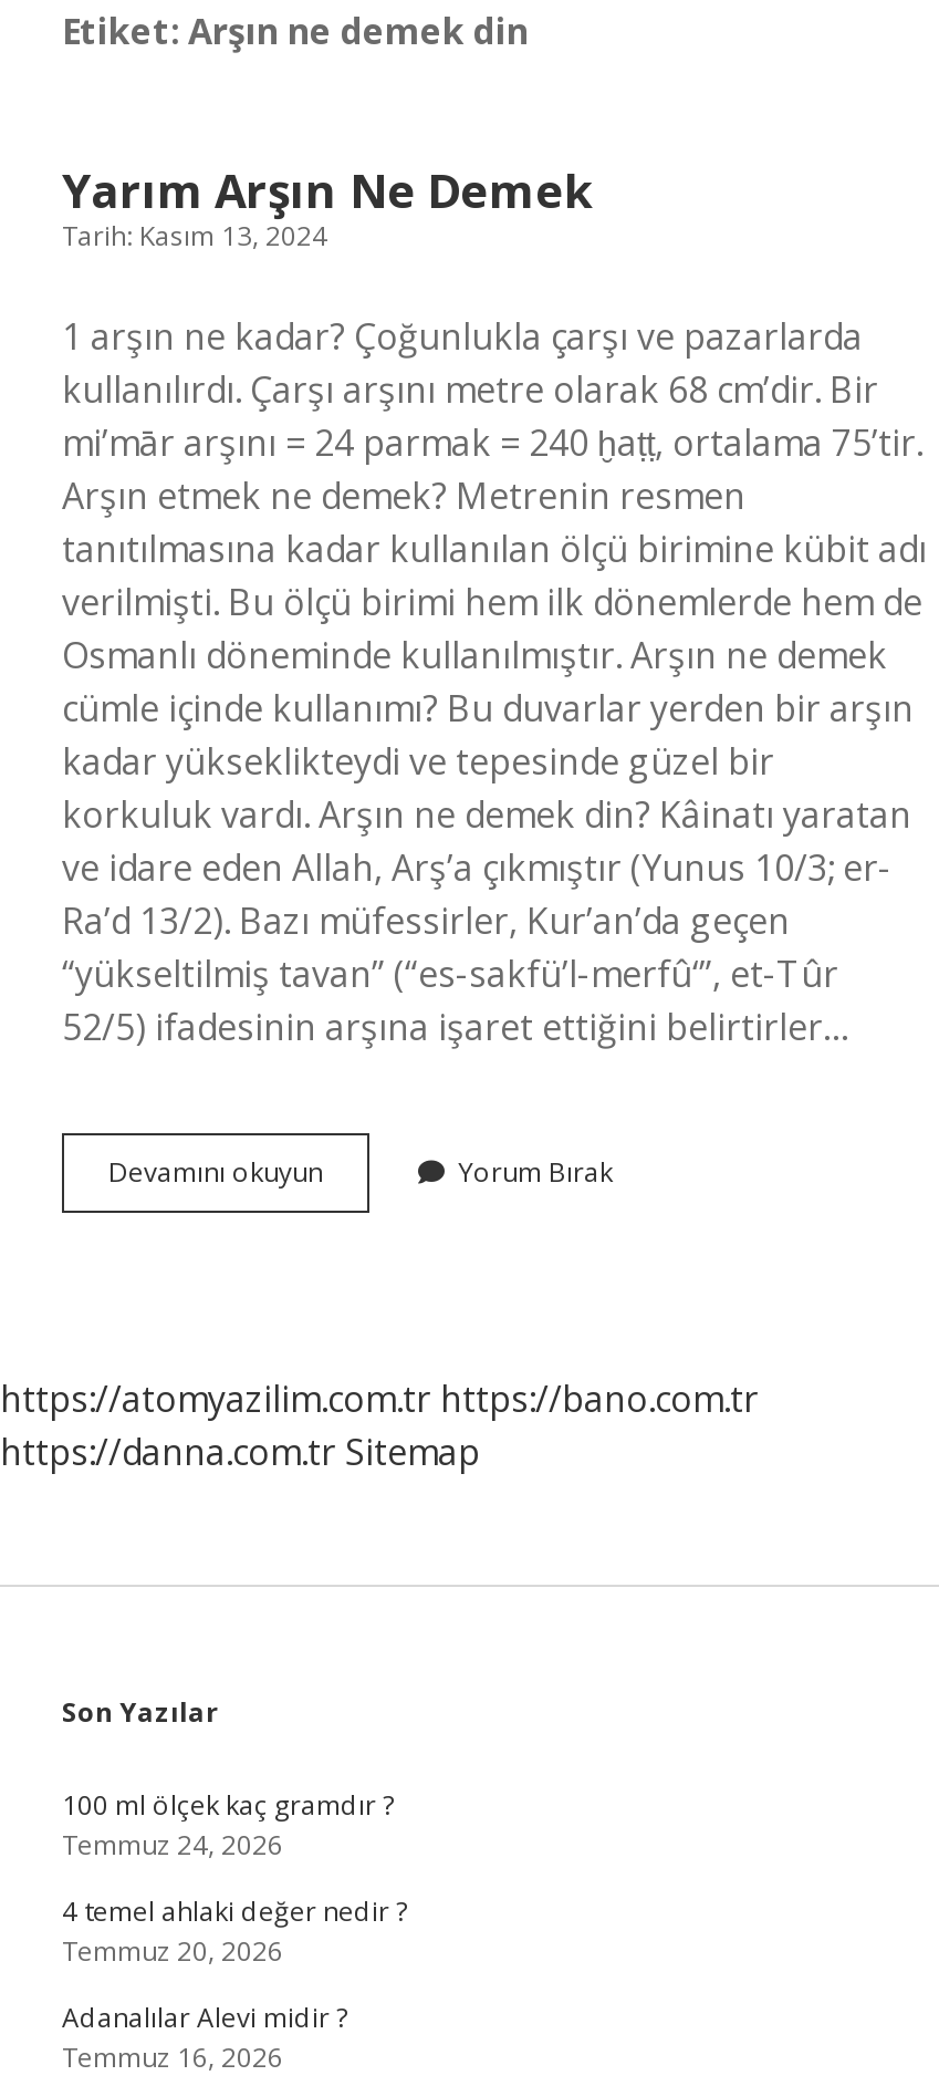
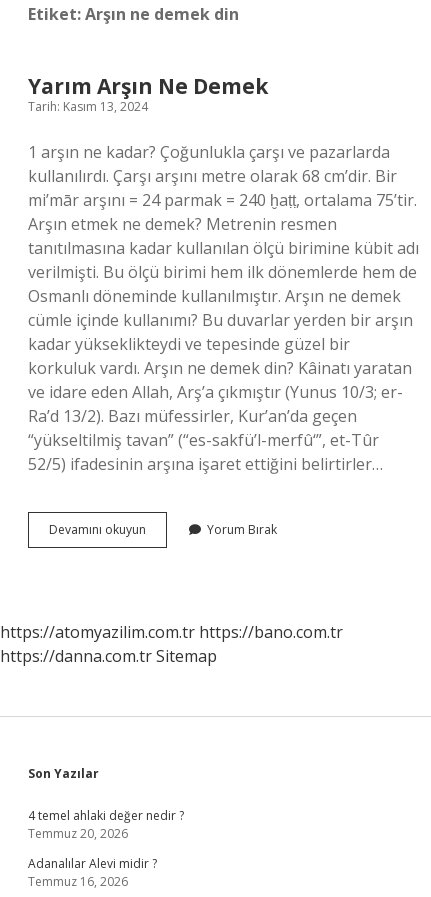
- 100 ml ölçek kaç gramdır ?
- Temmuz 24, 2026
